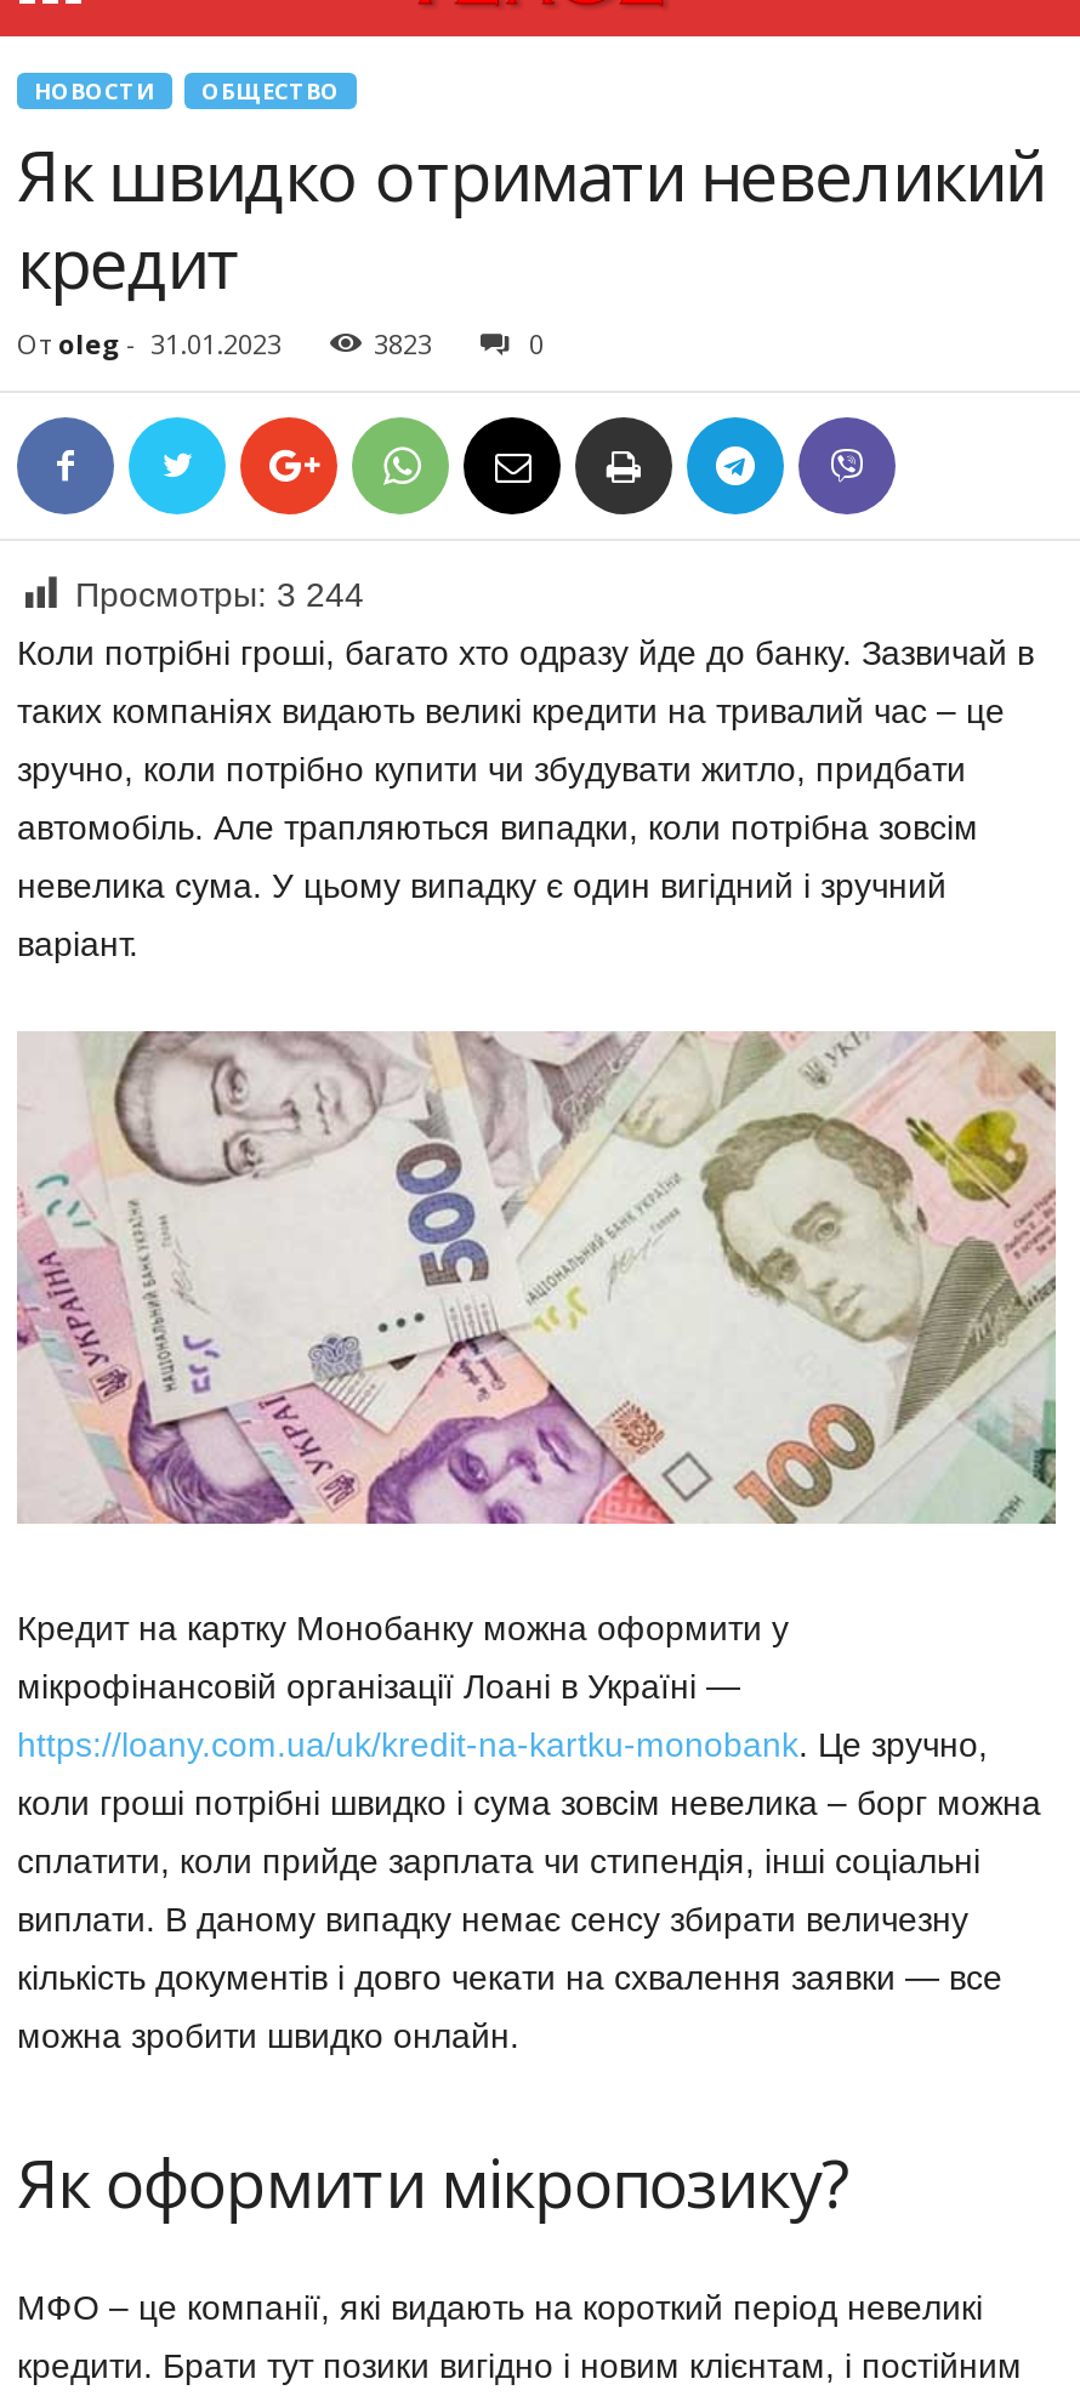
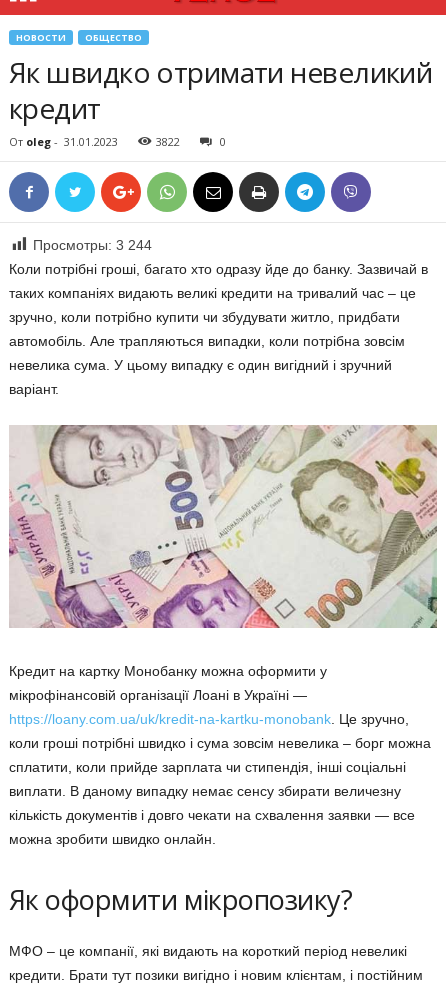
- 3823
+ 3822
